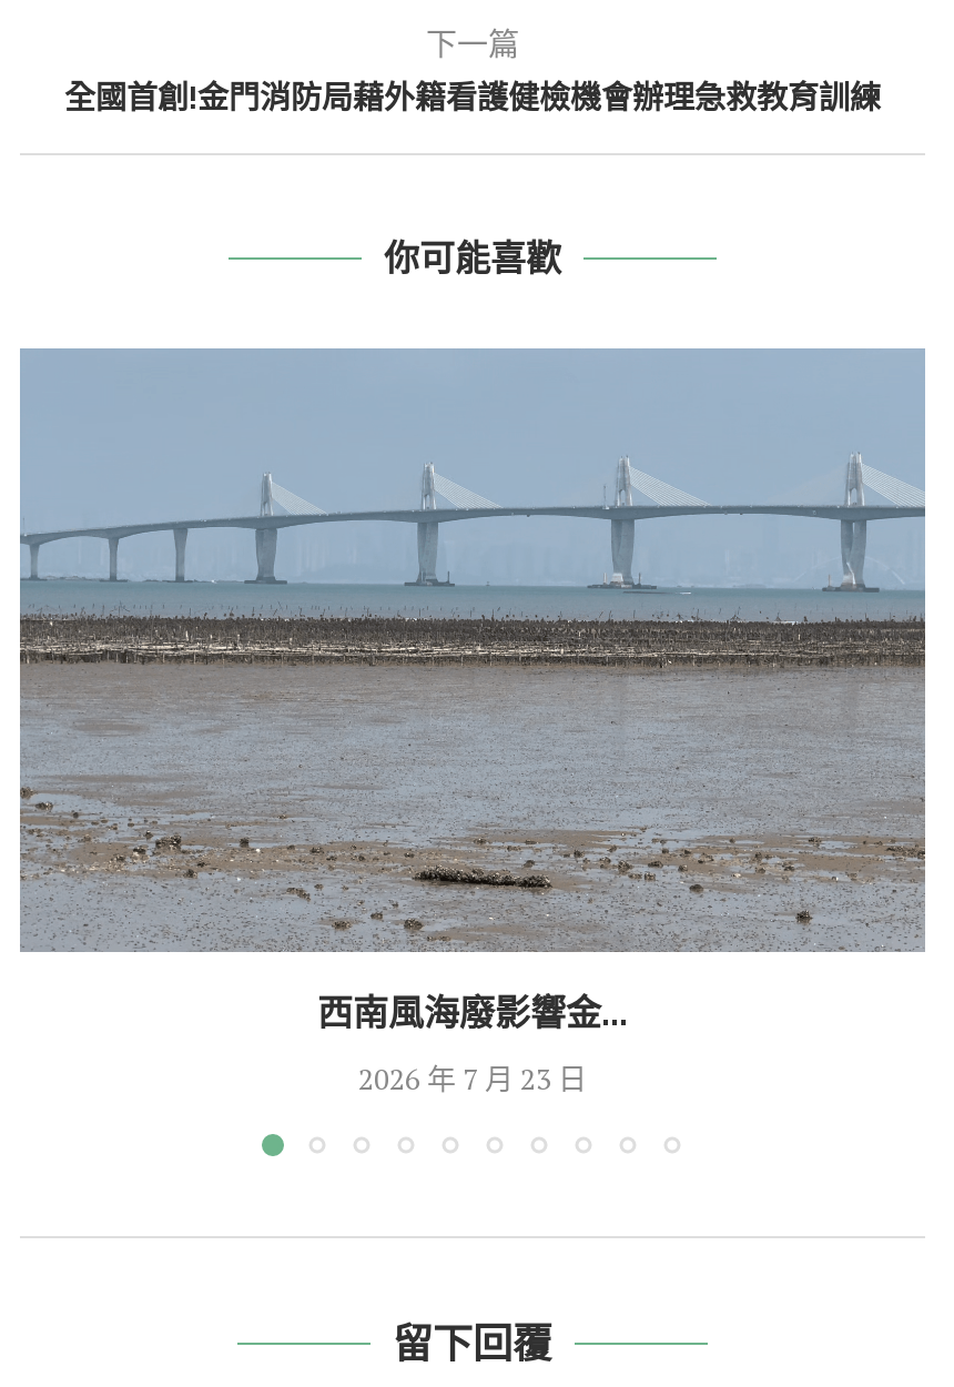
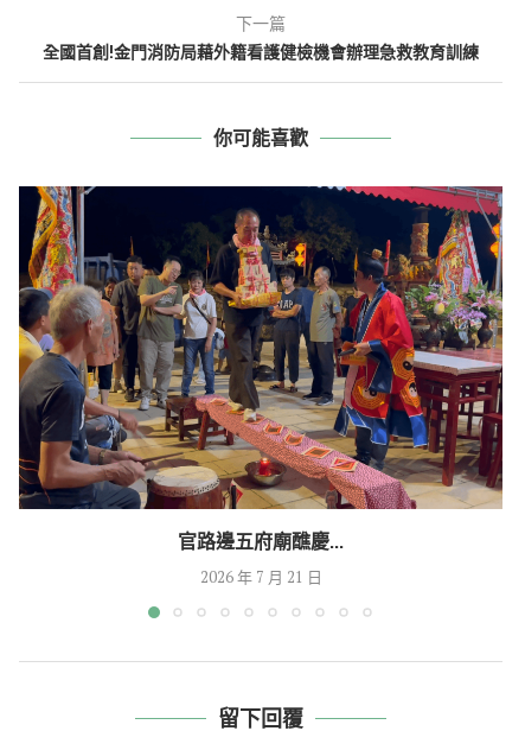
- [image]
- 西南風海廢影響金...
+ [image]
+ 官路邊五府廟醮慶...

- 2026 年 7 月 23 日
+ 2026 年 7 月 21 日
